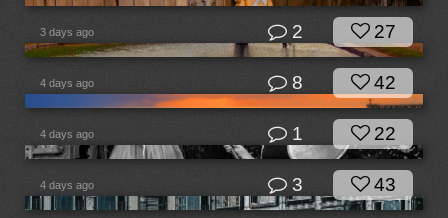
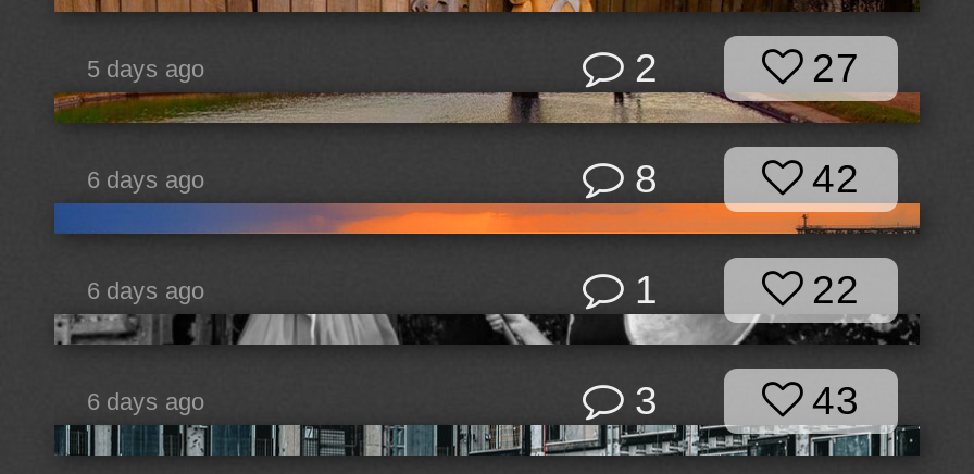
- 3 days ago
+ 5 days ago

- 4 days ago
+ 6 days ago

- 4 days ago
+ 6 days ago

- 4 days ago
+ 6 days ago
